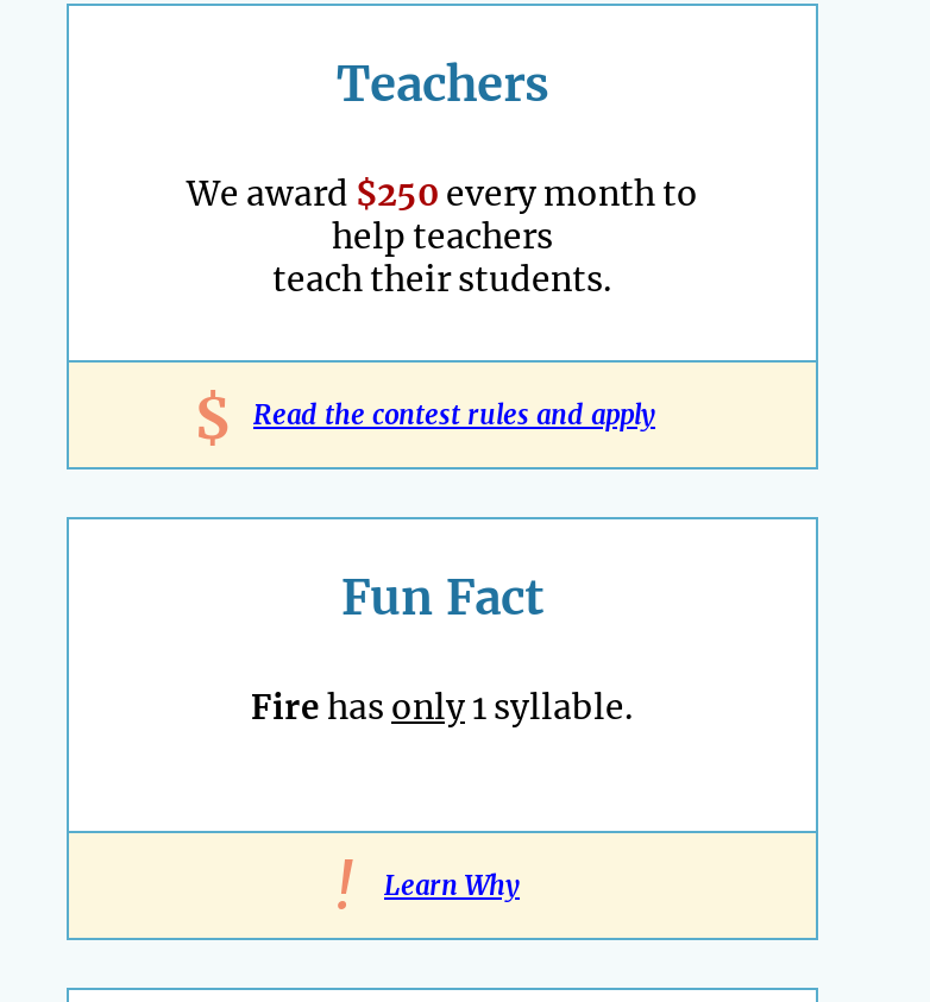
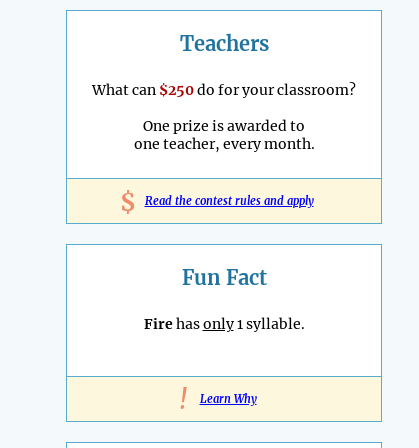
- We award $250 every month to
- help teachers
- teach their students.
+ What can $250 do for your classroom?
+ One prize is awarded to
+ one teacher, every month.
